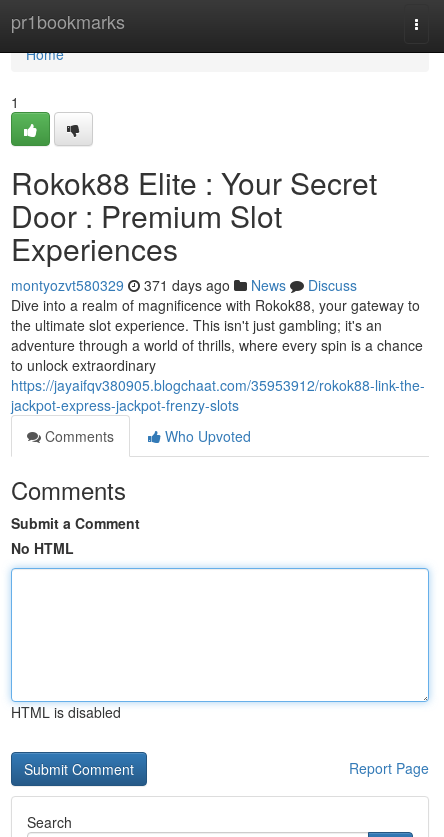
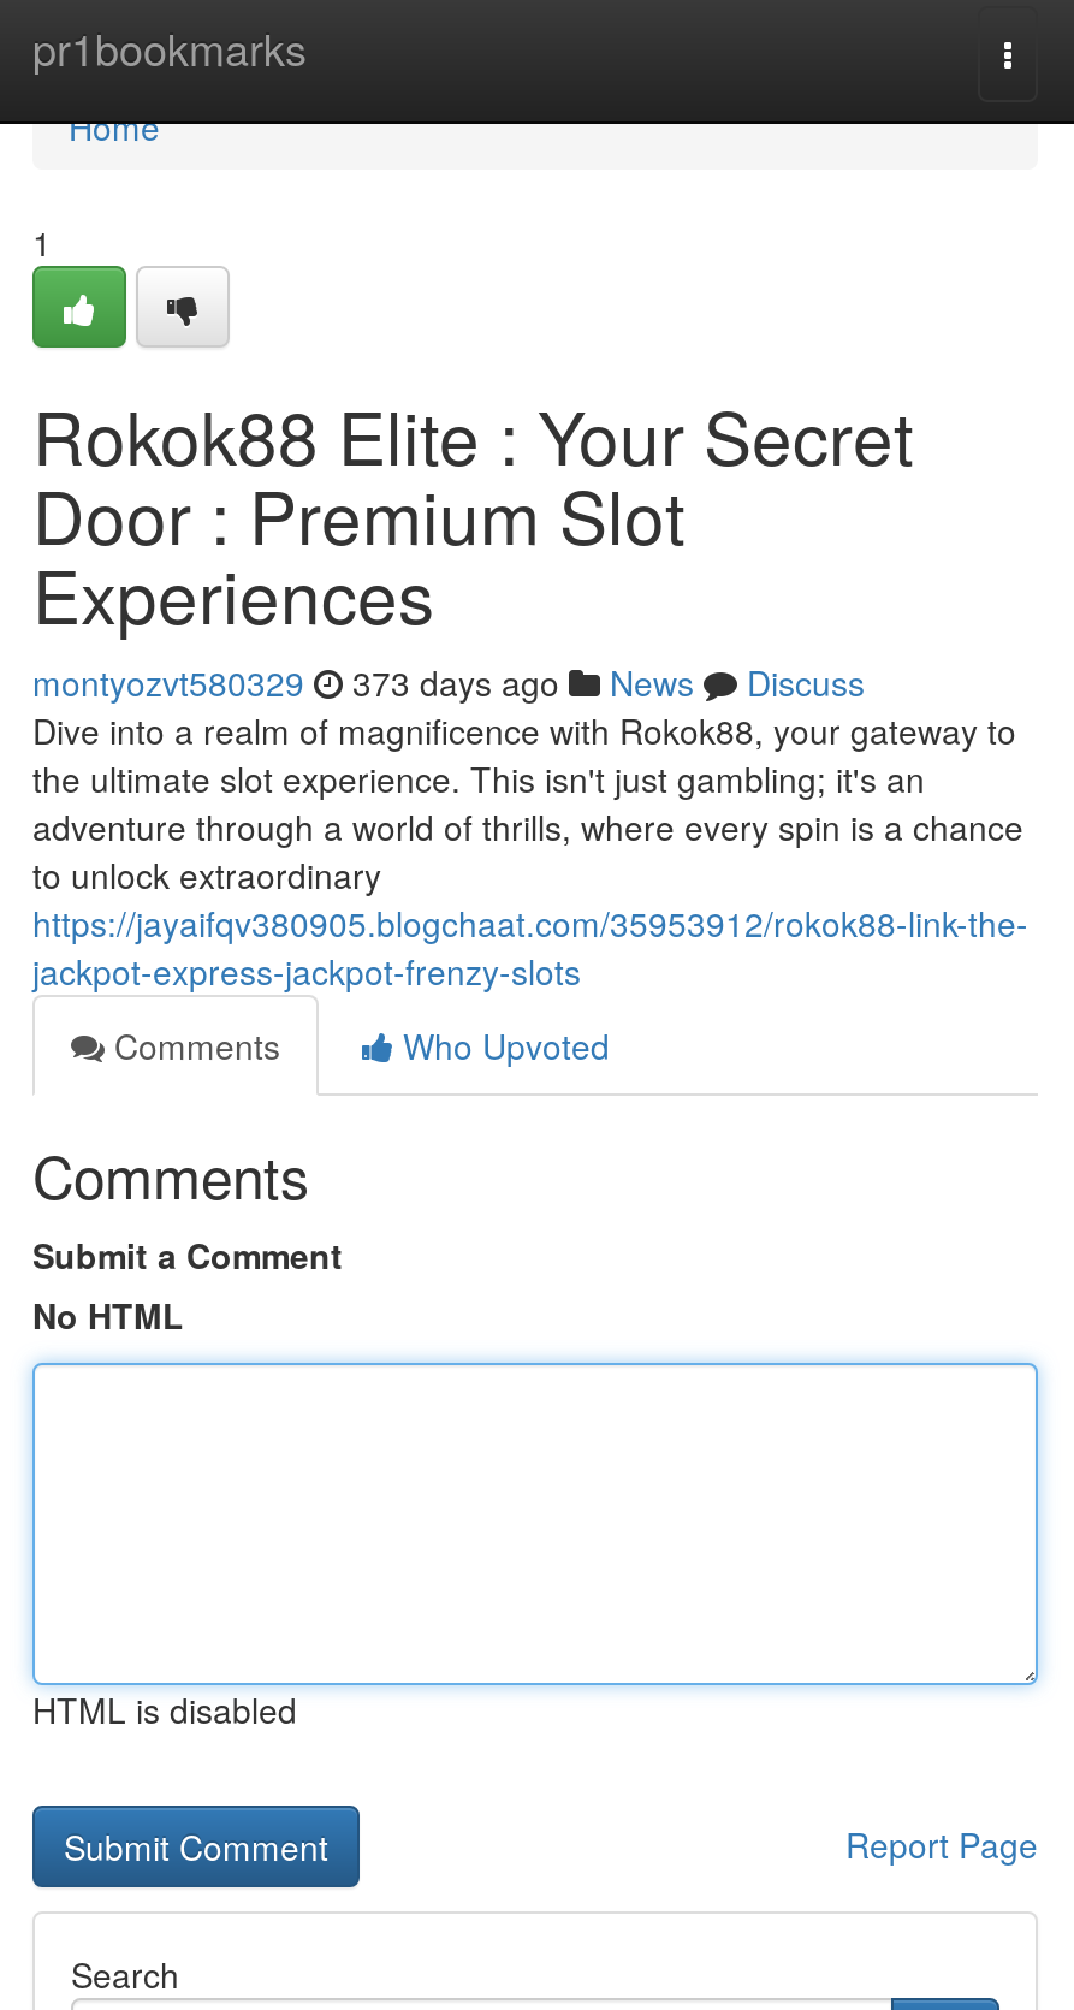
- montyozvt580329 371 days ago News Discuss
+ montyozvt580329 373 days ago News Discuss
